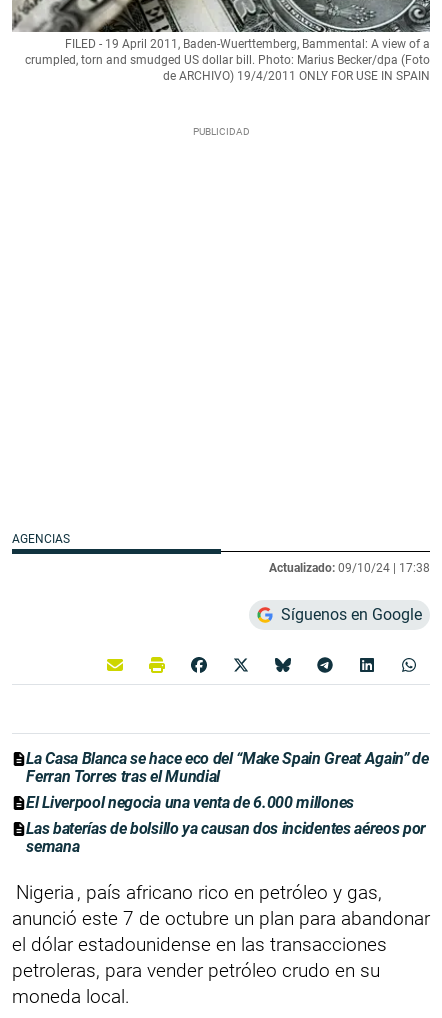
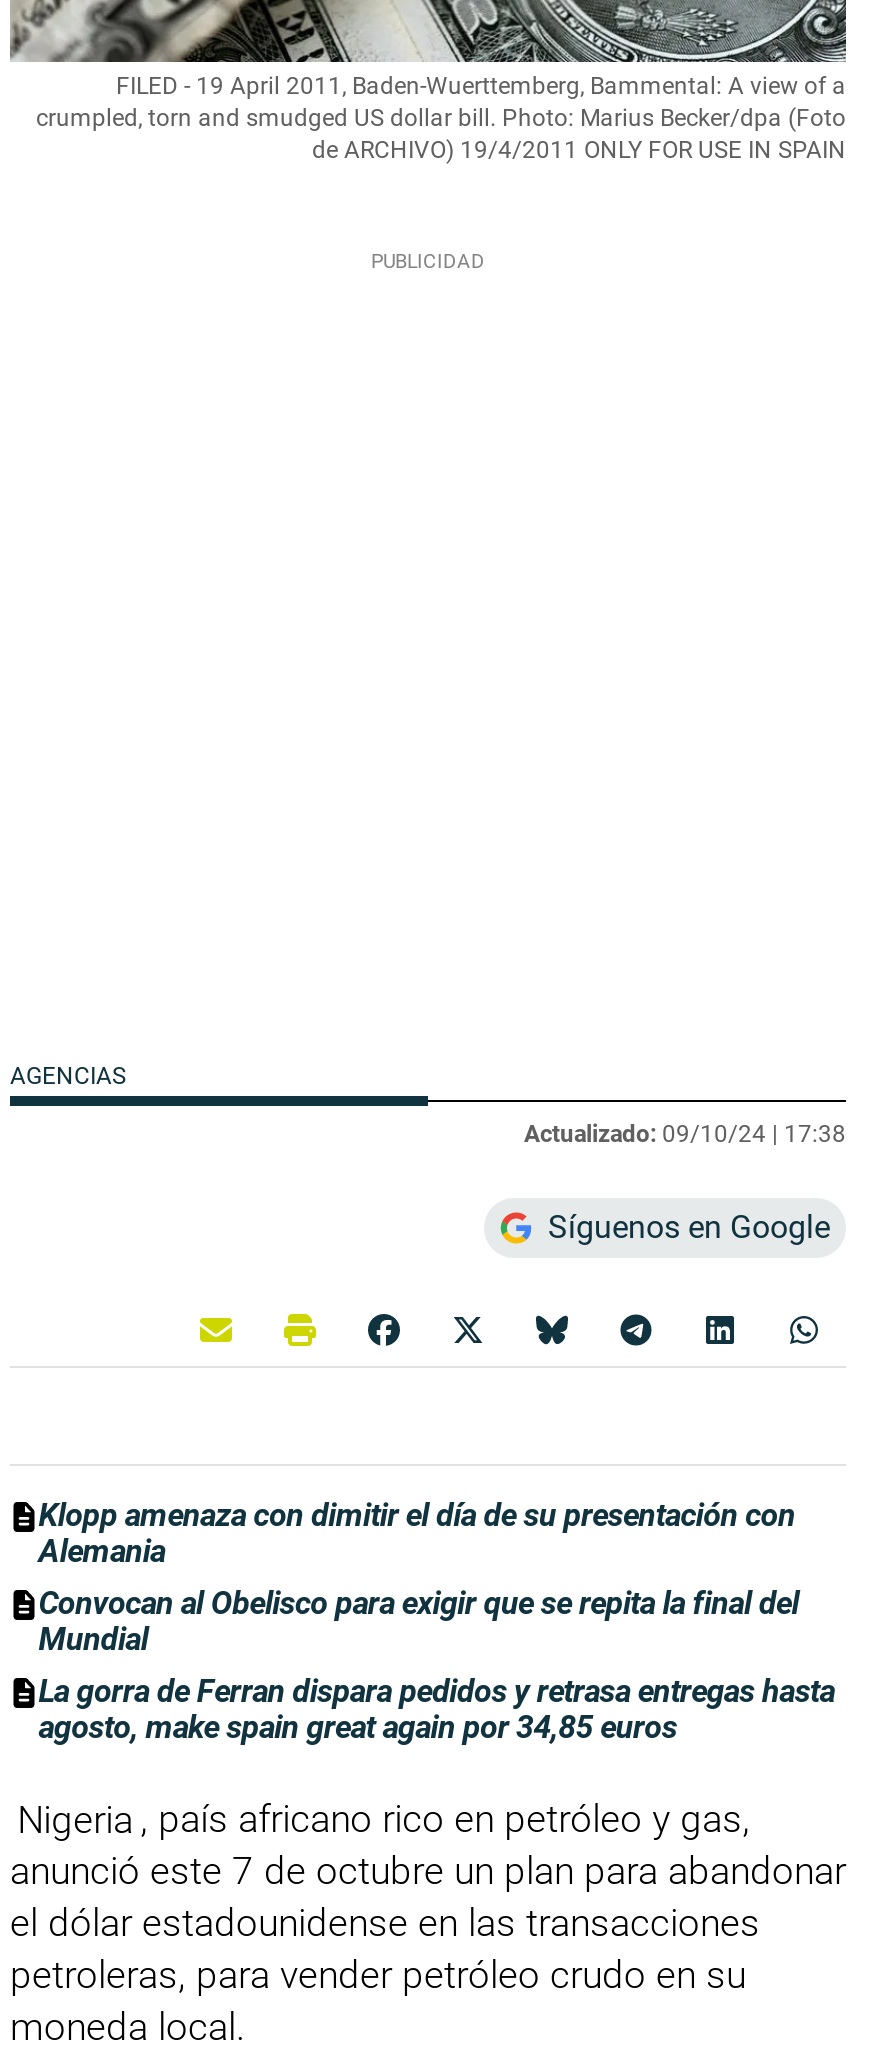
- La Casa Blanca se hace eco del “Make Spain Great Again” de
- Ferran Torres tras el Mundial
- El Liverpool negocia una venta de 6.000 millones
- Las baterías de bolsillo ya causan dos incidentes aéreos por
- semana
+ Klopp amenaza con dimitir el día de su presentación con
+ Alemania
+ Convocan al Obelisco para exigir que se repita la final del
+ Mundial
+ La gorra de Ferran dispara pedidos y retrasa entregas hasta
+ agosto, make spain great again por 34,85 euros
